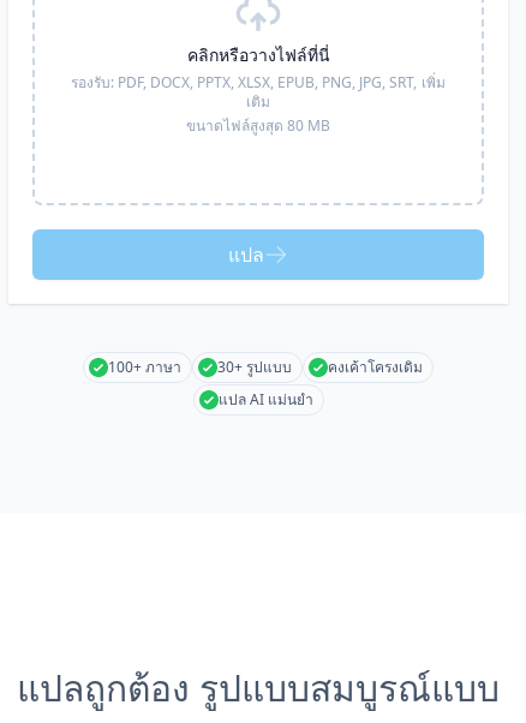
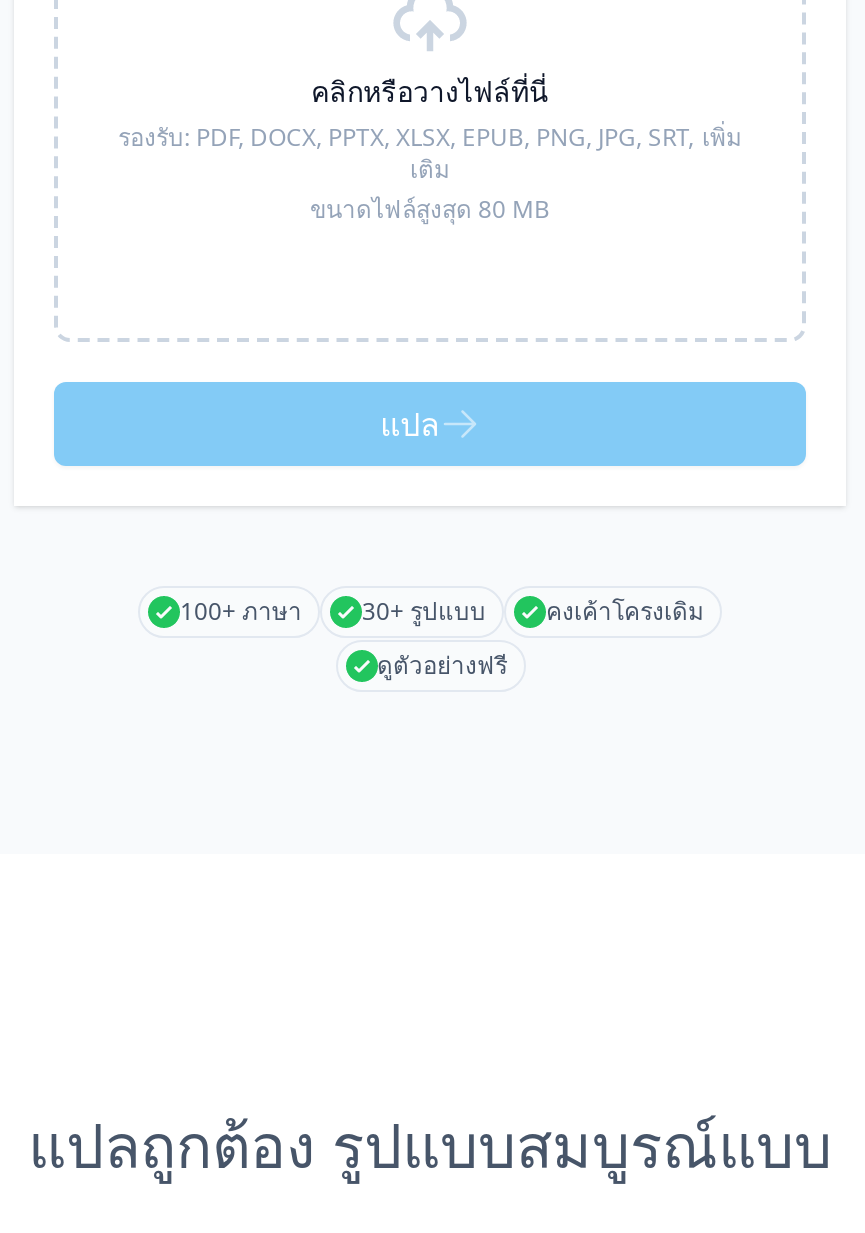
- แปล AI แม่นยำ
+ ดูตัวอย่างฟรี
